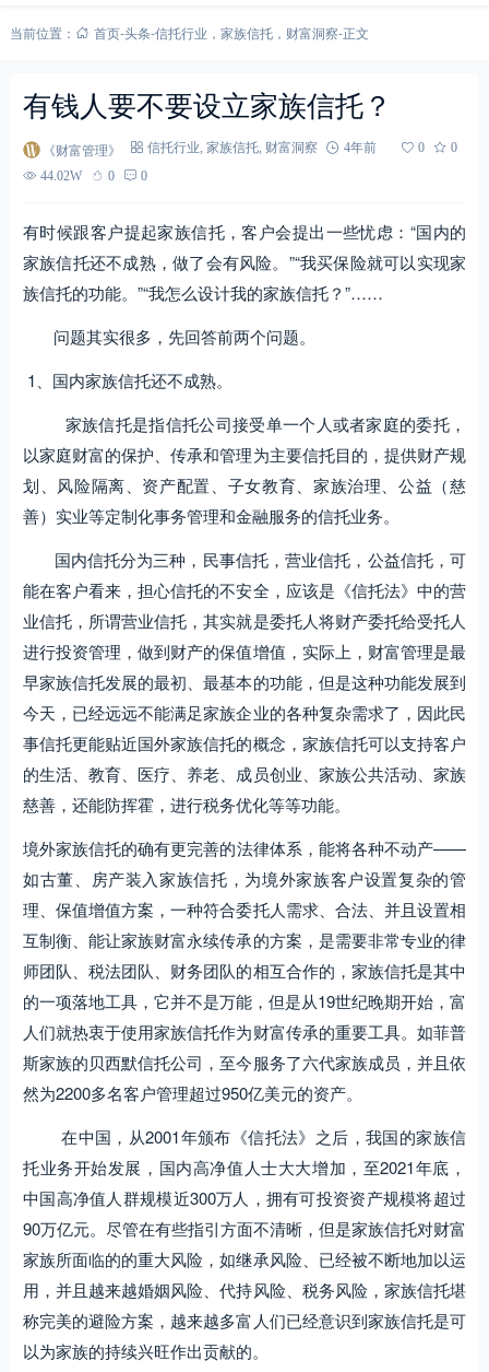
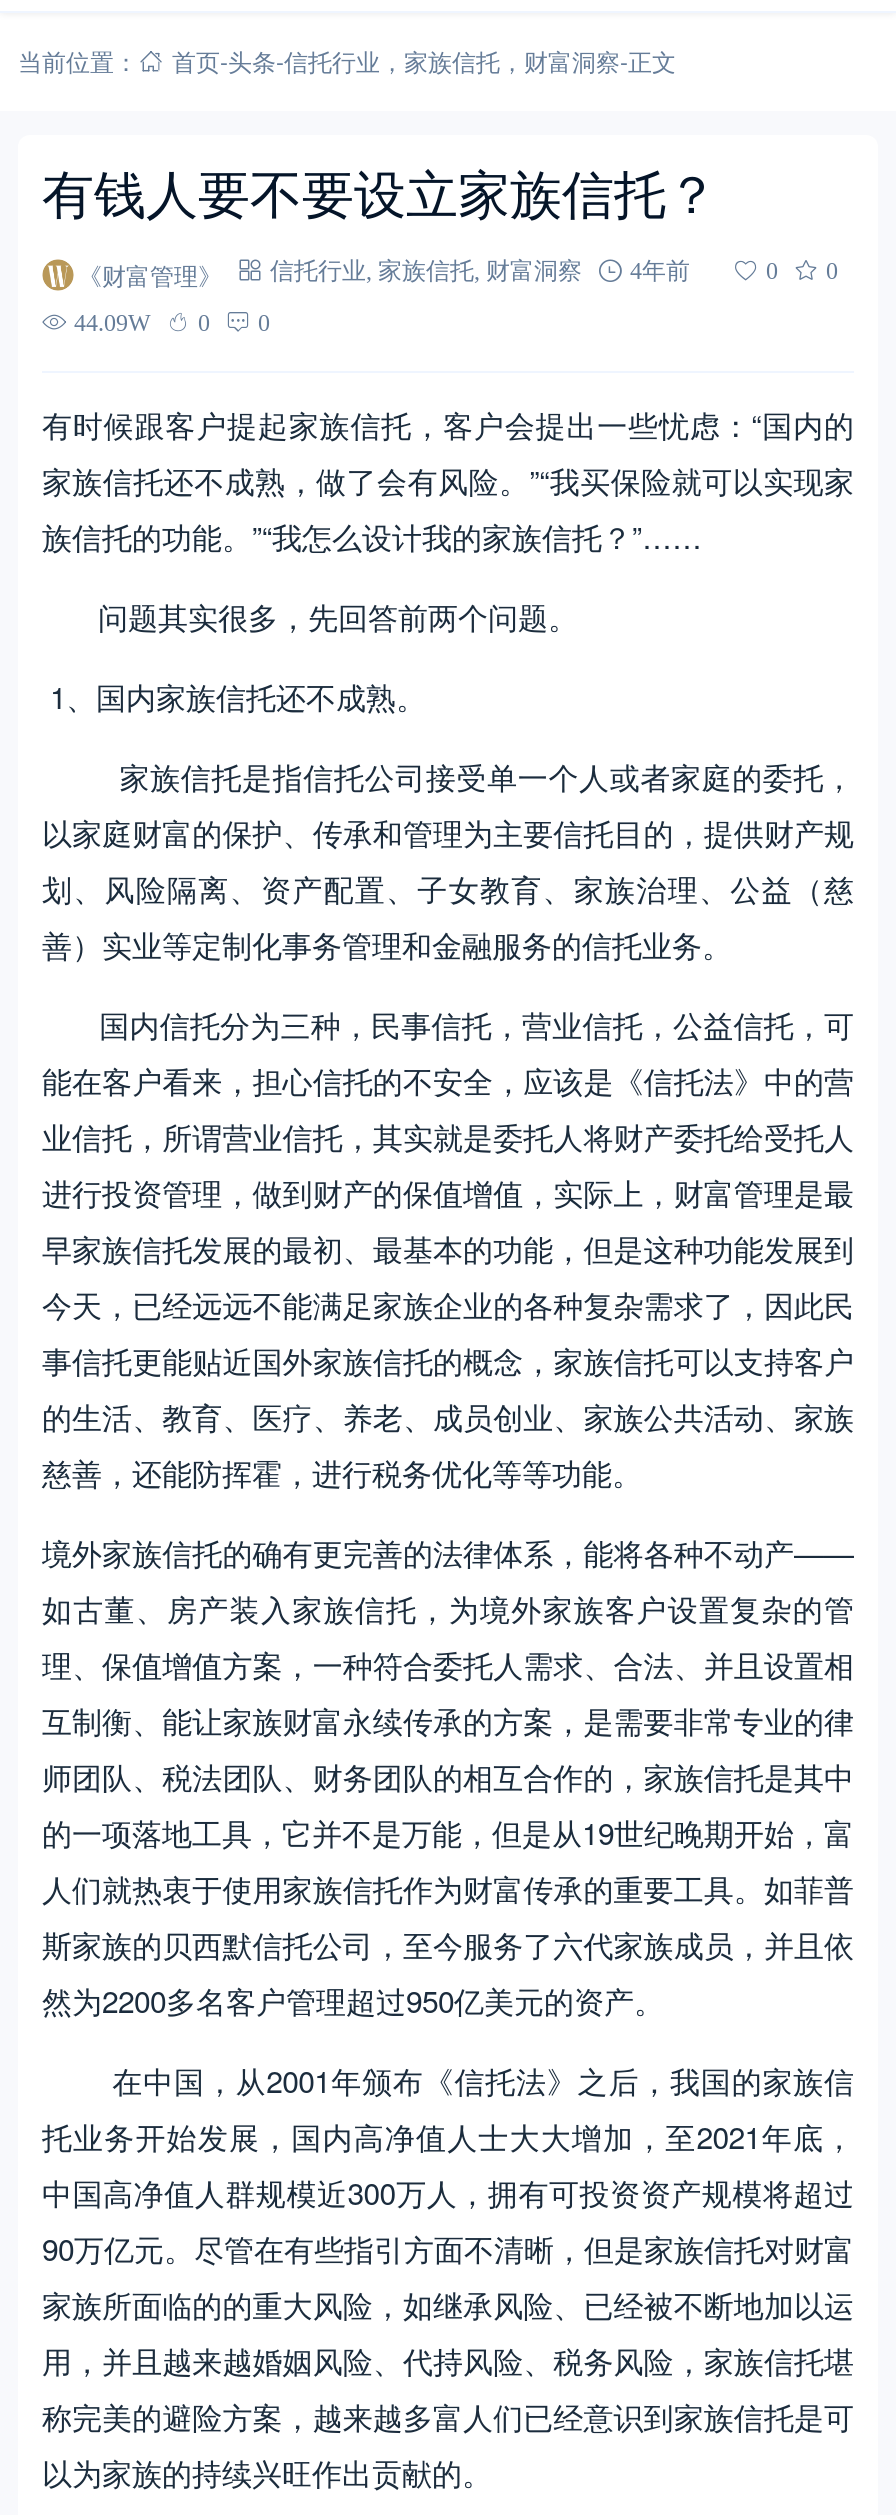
- 44.02W 0 0
+ 44.09W 0 0
